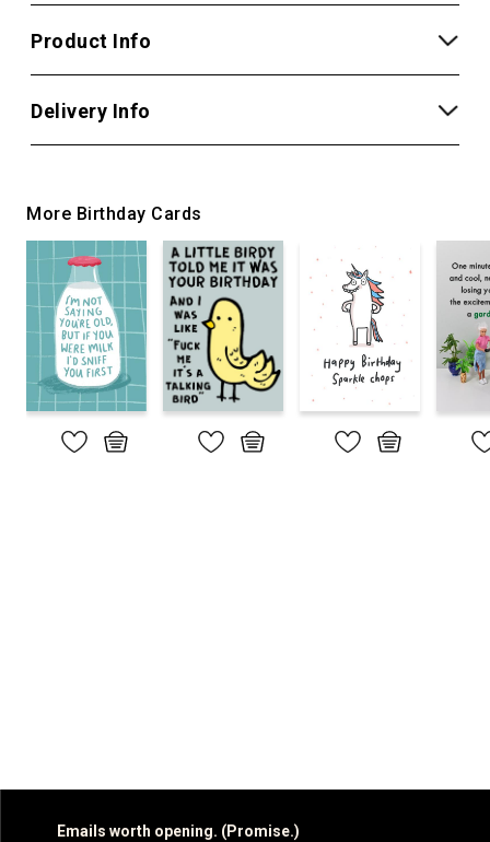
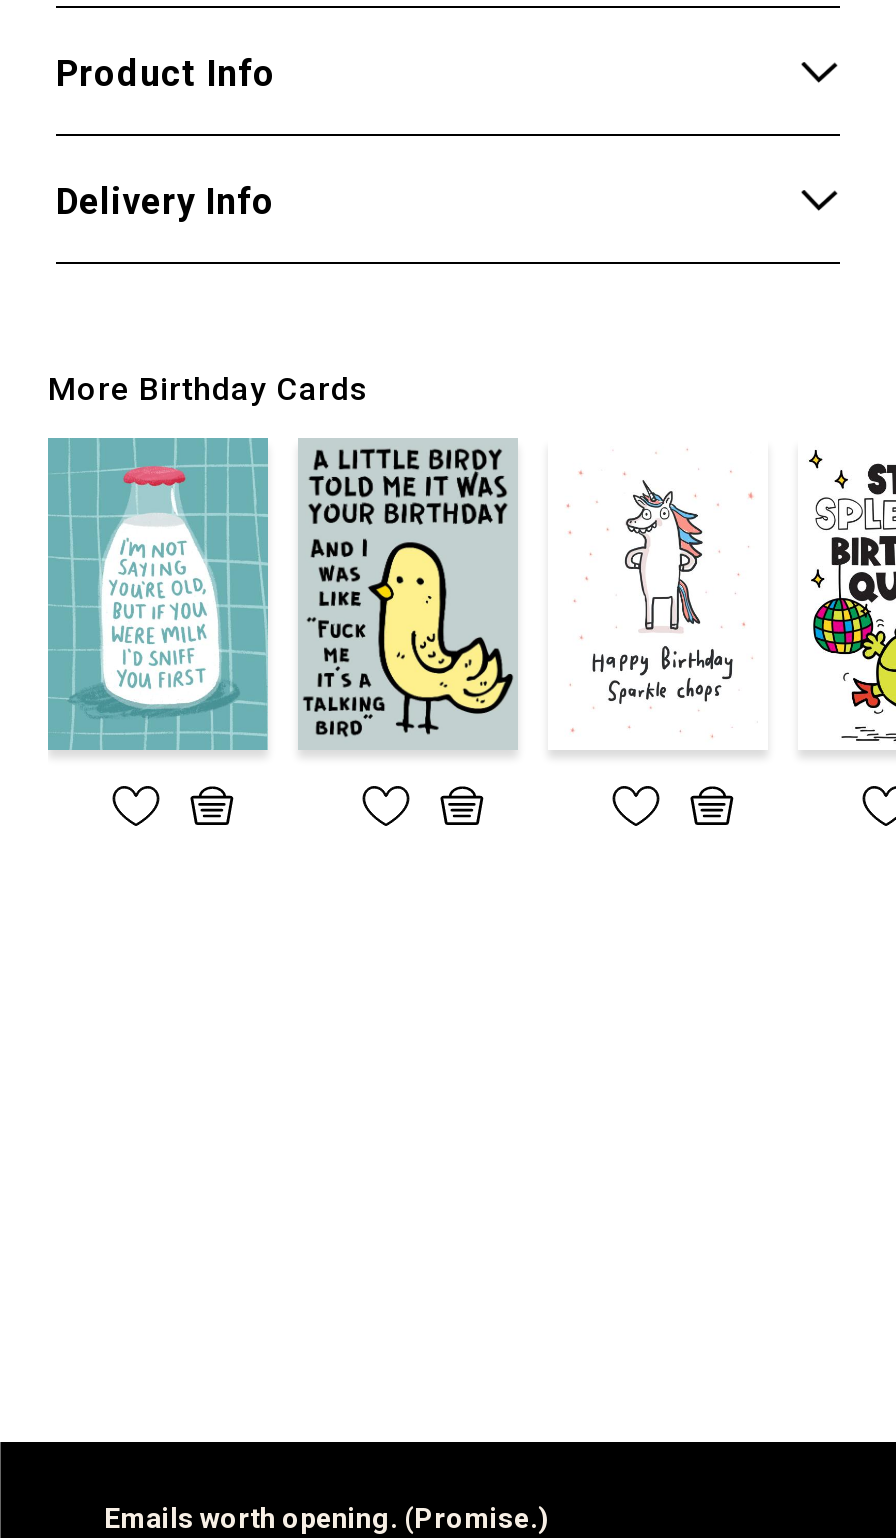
- [image]
+ [image]
